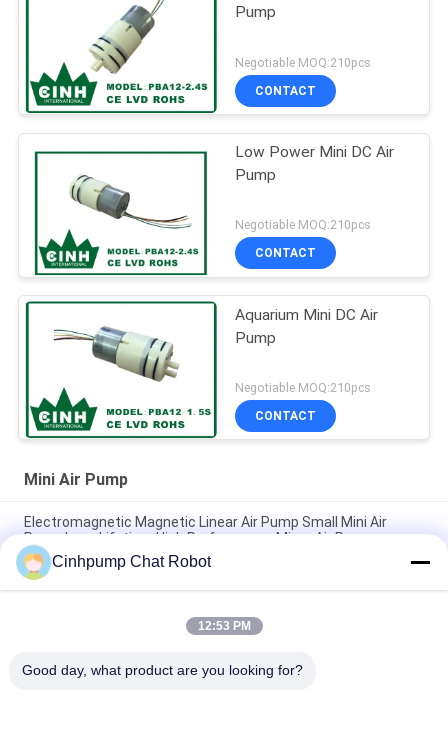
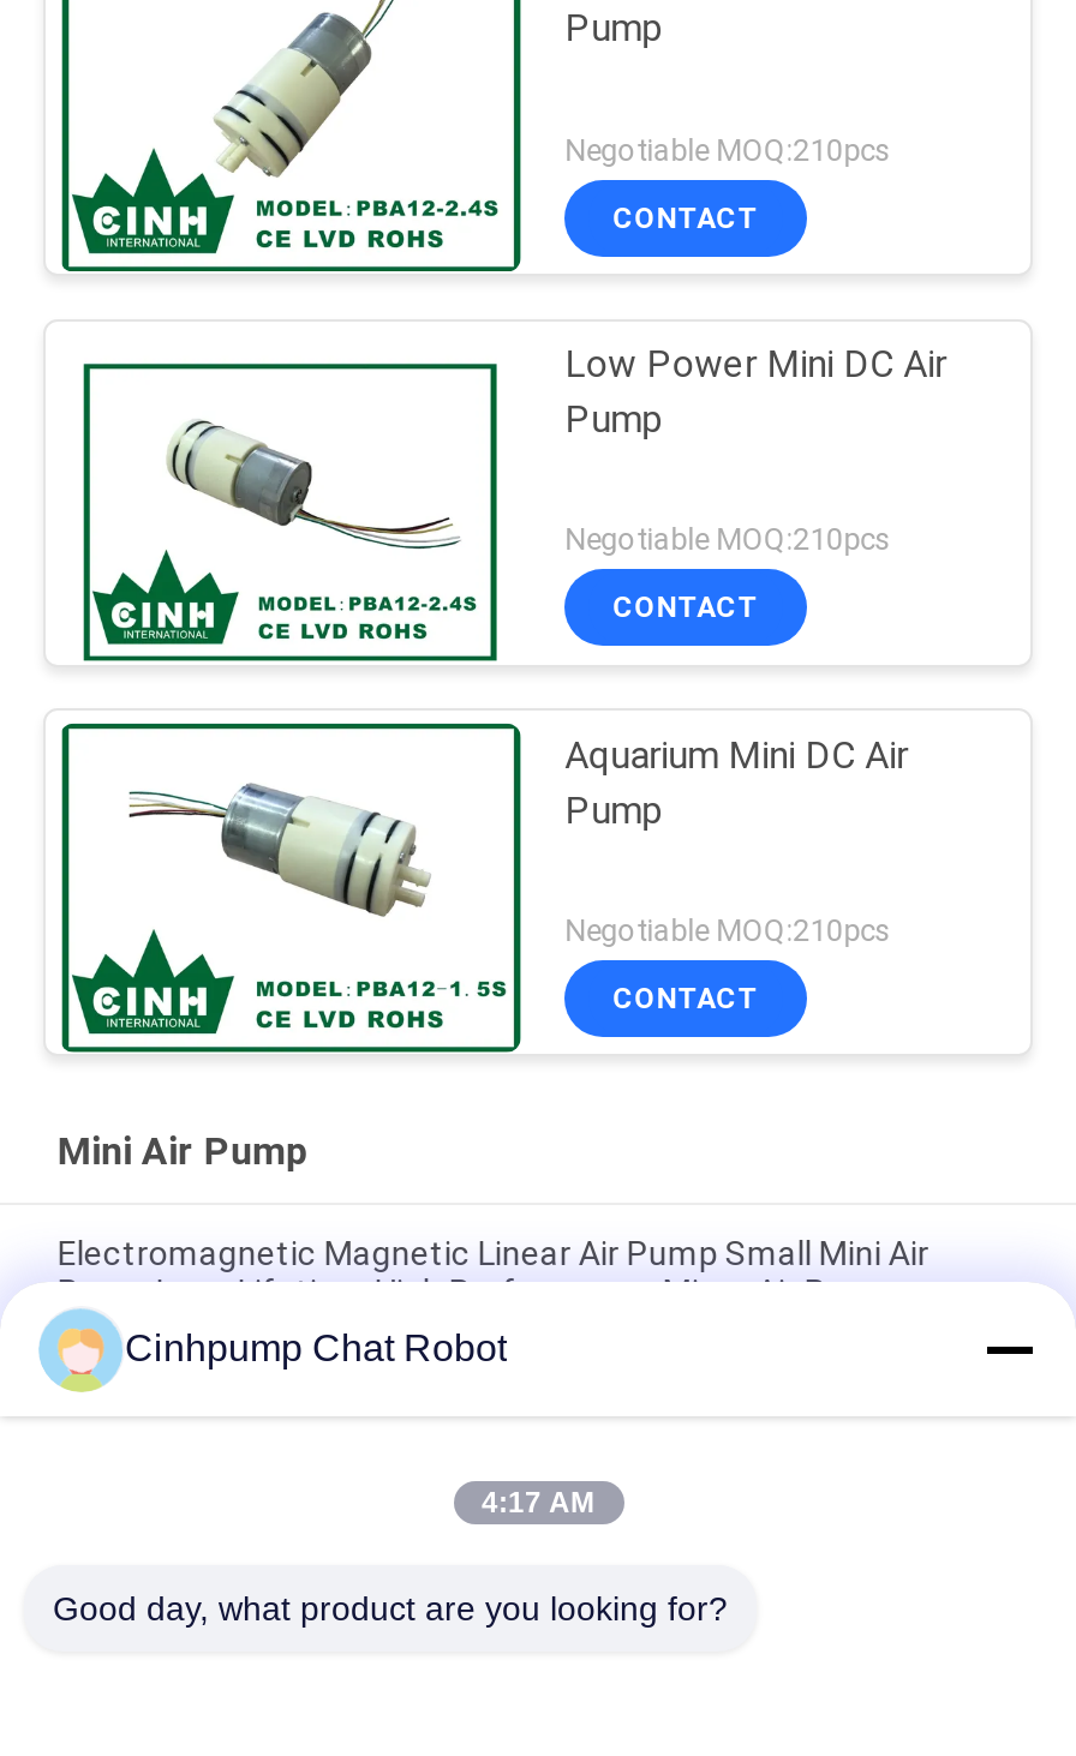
- 12:53 PM
+ 4:17 AM
